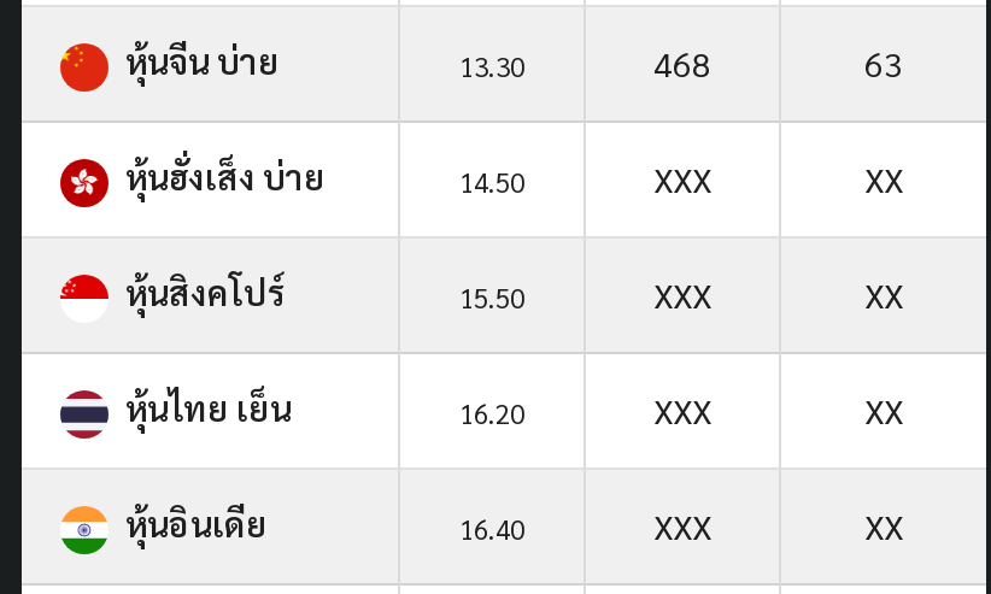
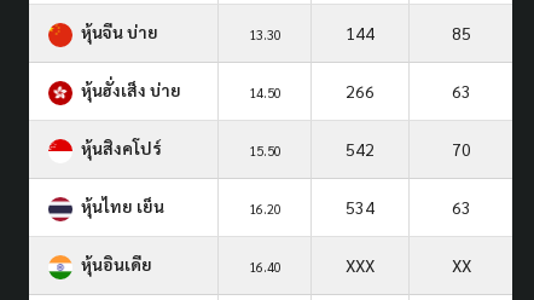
- 468
+ 144

- 63
+ 85

- XXX
- XX
+ 266
+ 63

- XXX
- XX
+ 542
+ 70

- XXX
- XX
+ 534
+ 63
